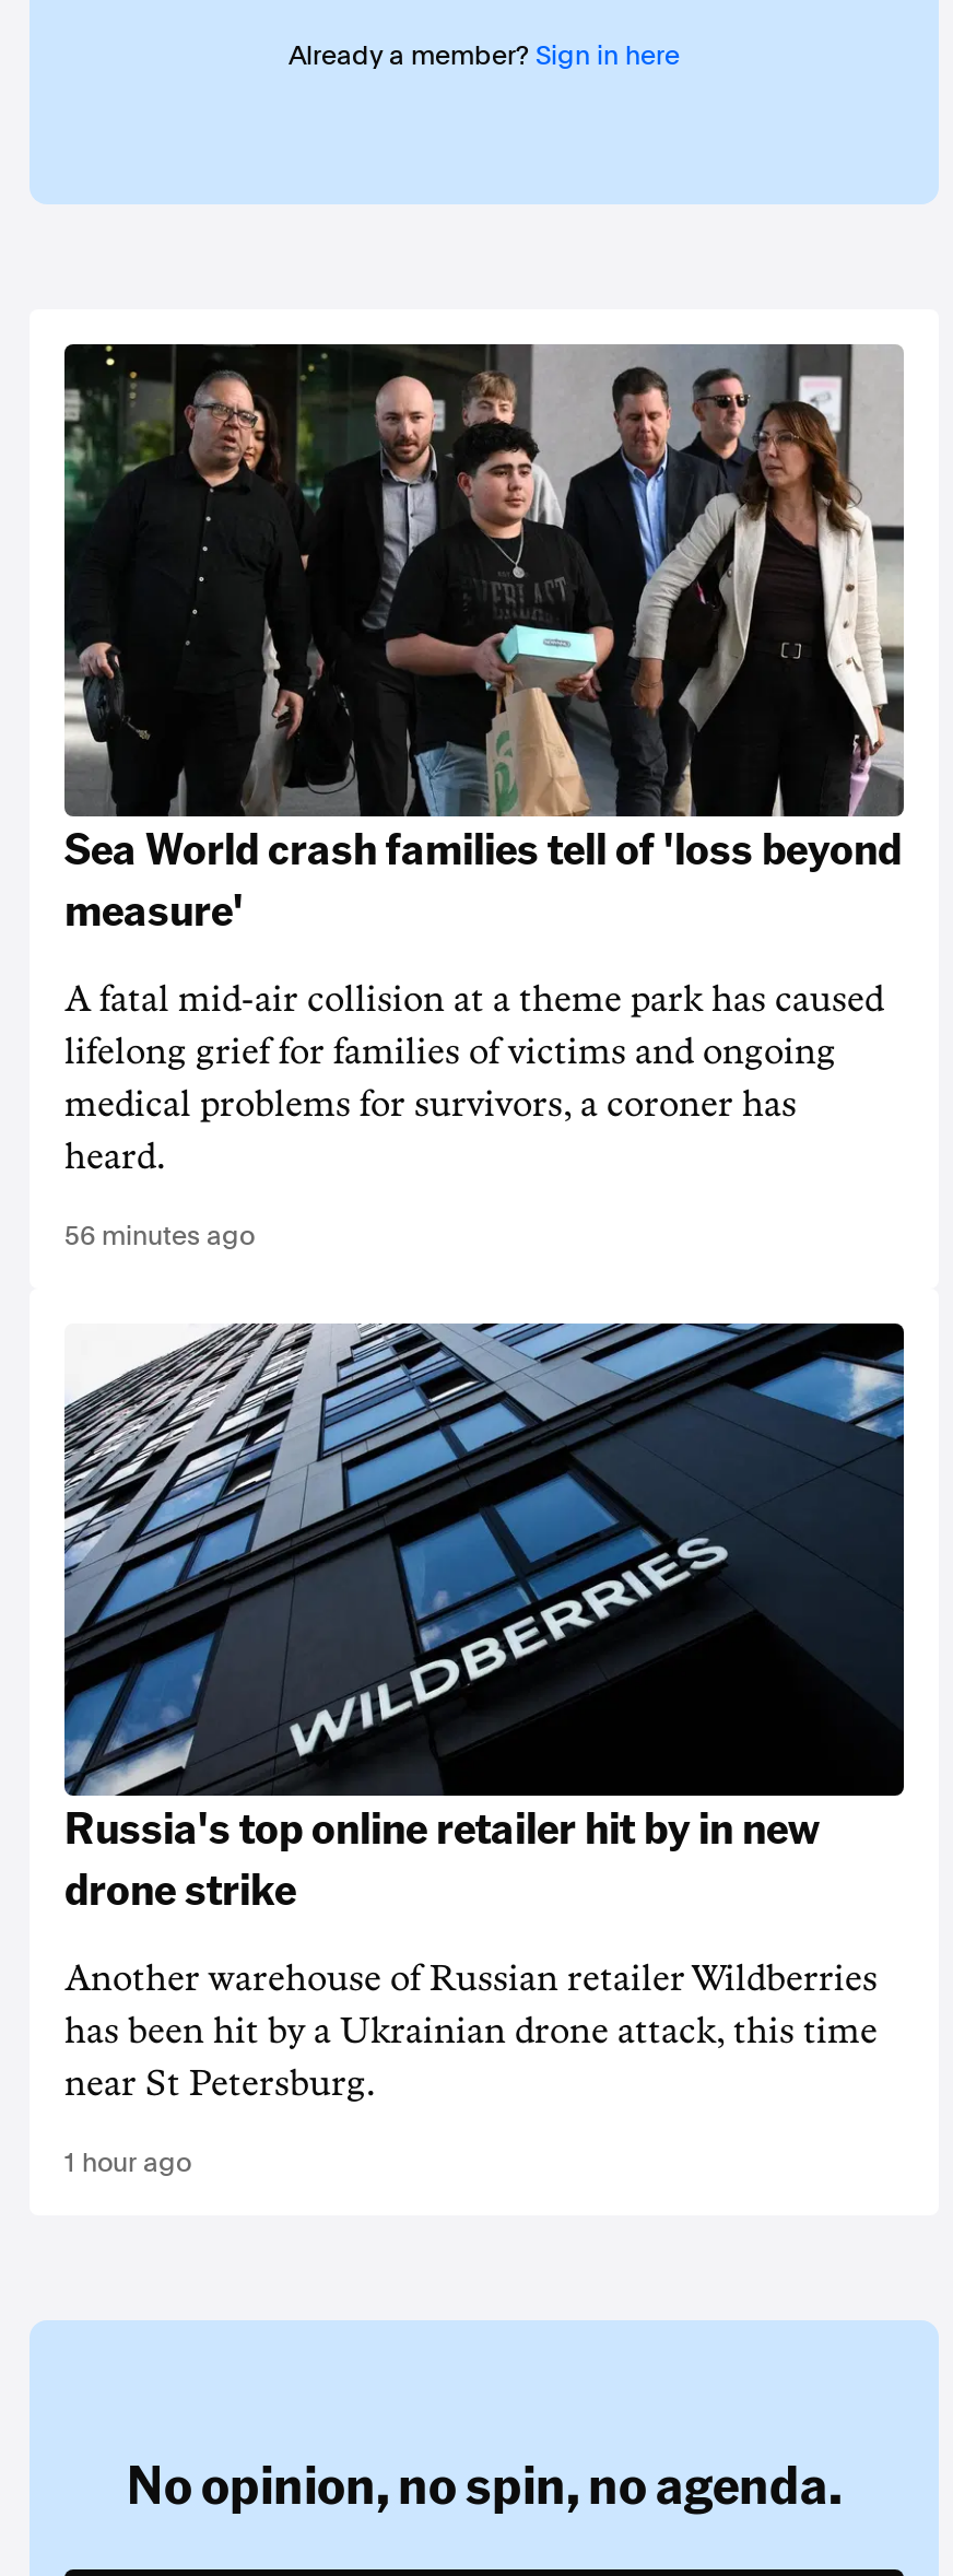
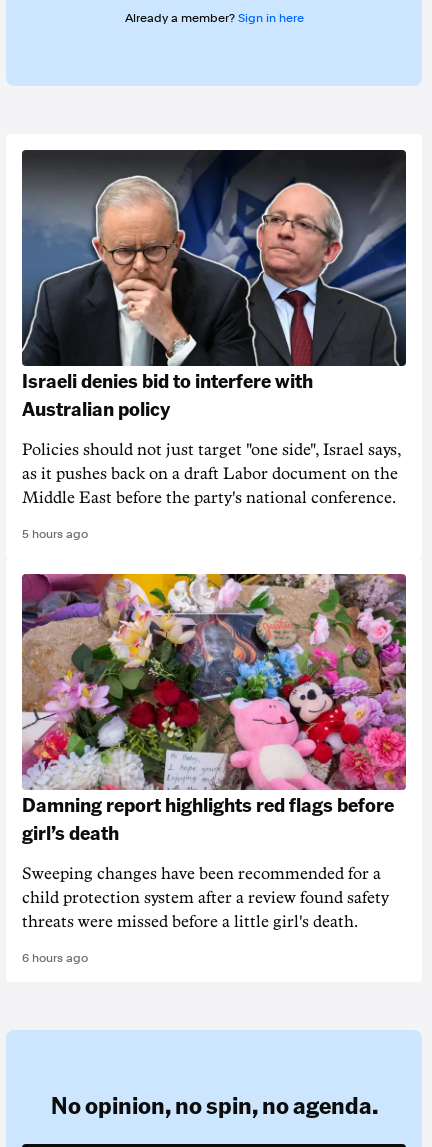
- [image]
- Sea World crash families tell of 'loss beyond
- measure'
- A fatal mid-air collision at a theme park has caused
- lifelong grief for families of victims and ongoing
- medical problems for survivors, a coroner has
- heard.
- 56 minutes ago
+ [image]
+ Israeli denies bid to interfere with
+ Australian policy
+ Policies should not just target "one side", Israel says,
+ as it pushes back on a draft Labor document on the
+ Middle East before the party's national conference.
+ 5 hours ago

- [image]
- Russia's top online retailer hit by in new
- drone strike
- Another warehouse of Russian retailer Wildberries
- has been hit by a Ukrainian drone attack, this time
- near St Petersburg.
- 1 hour ago
+ [image]
+ Damning report highlights red flags before
+ girl’s death
+ Sweeping changes have been recommended for a
+ child protection system after a review found safety
+ threats were missed before a little girl's death.
+ 6 hours ago
